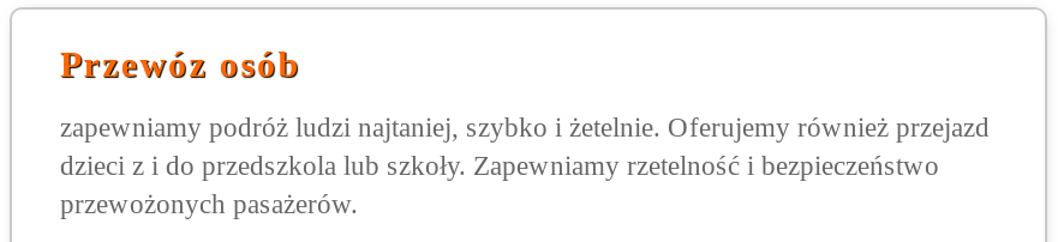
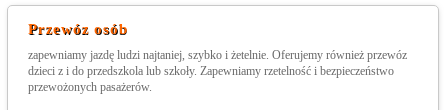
- zapewniamy podróż ludzi najtaniej, szybko i żetelnie. Oferujemy również przejazd
+ zapewniamy jazdę ludzi najtaniej, szybko i żetelnie. Oferujemy również przewóz
